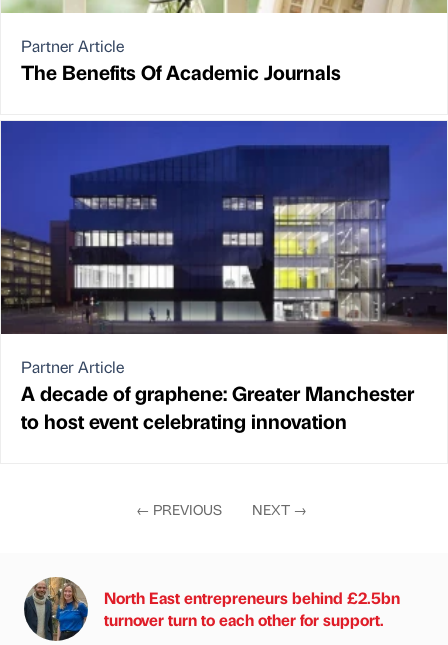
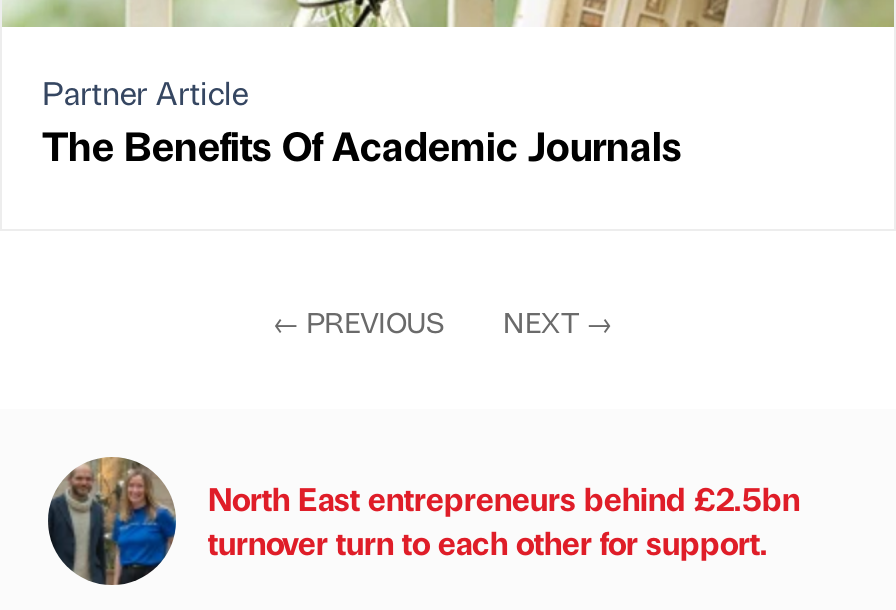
- [image]
- Partner Article
- A decade of graphene: Greater Manchester
- to host event celebrating innovation
